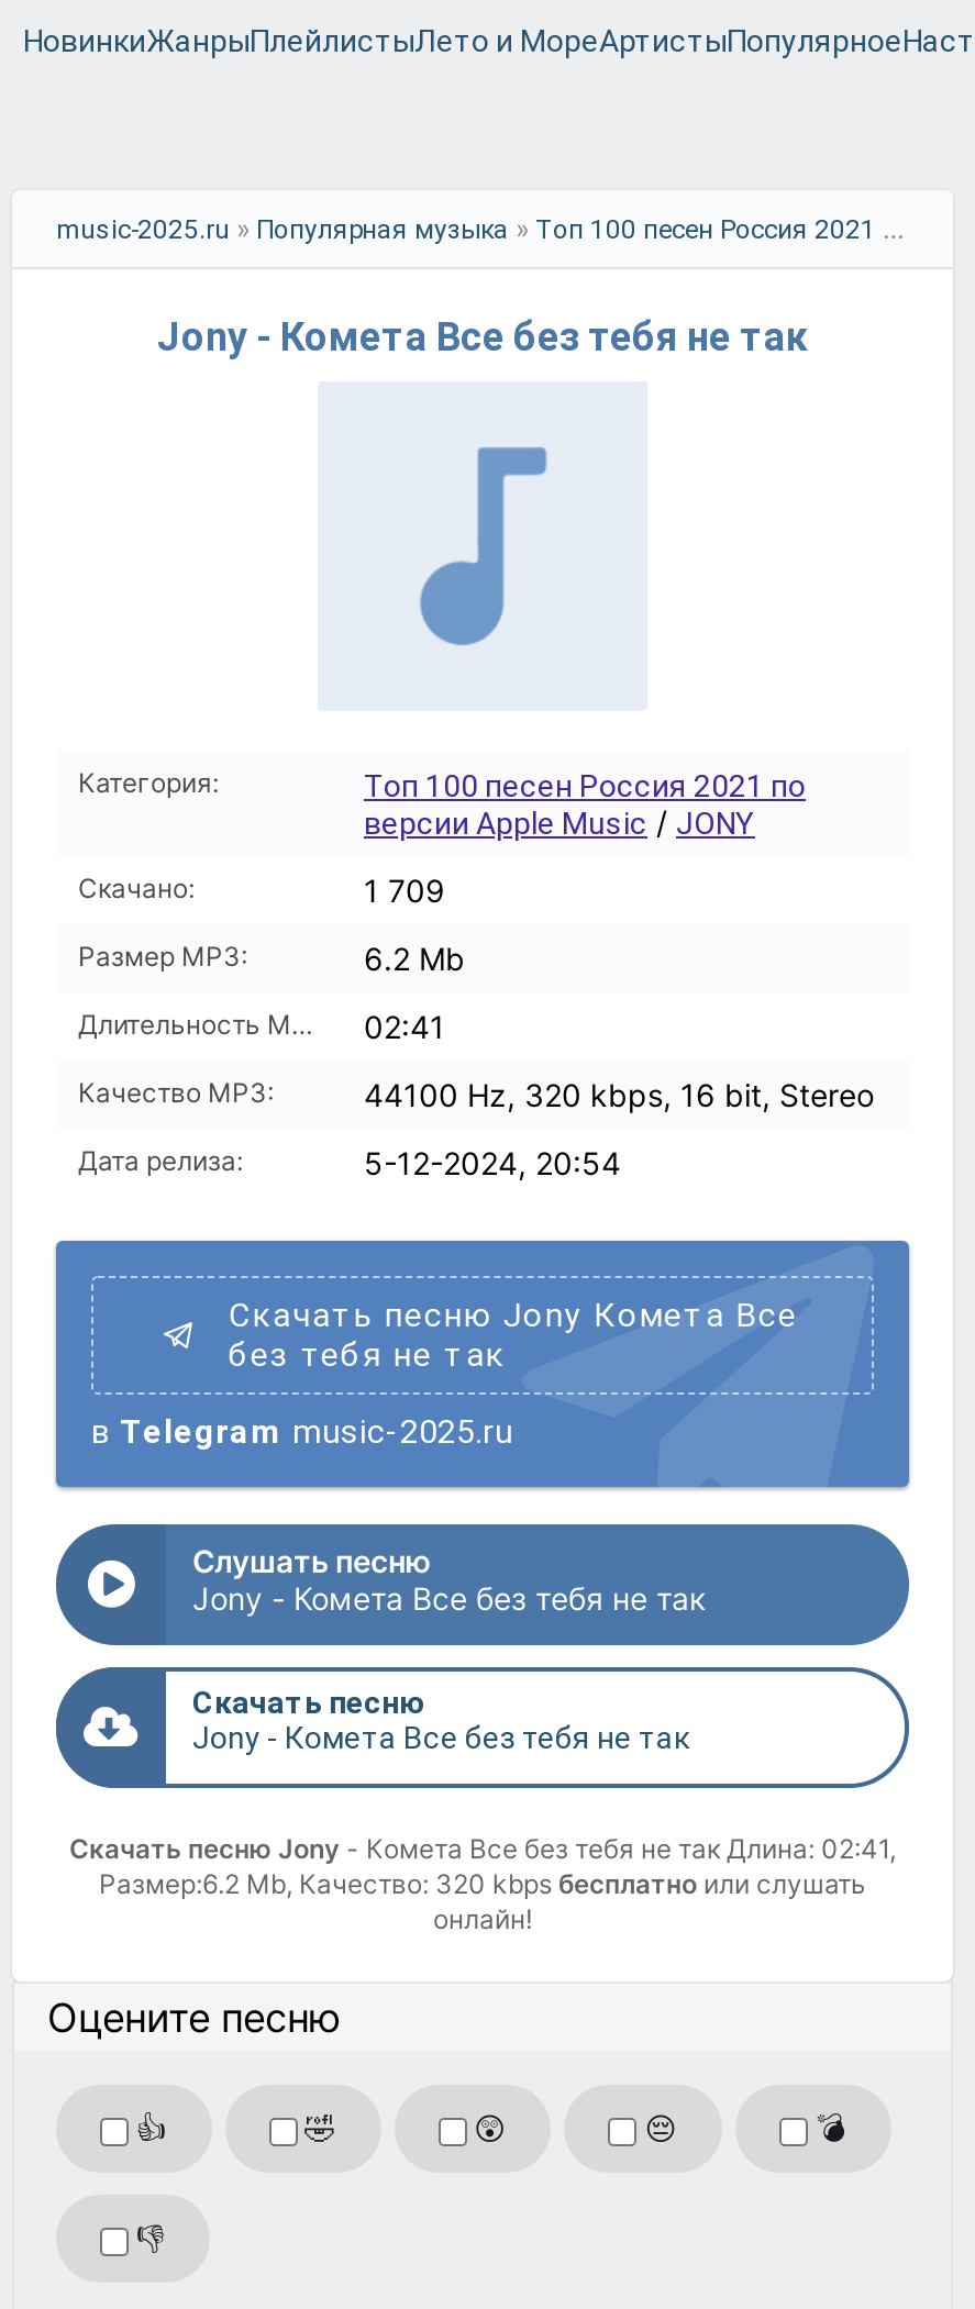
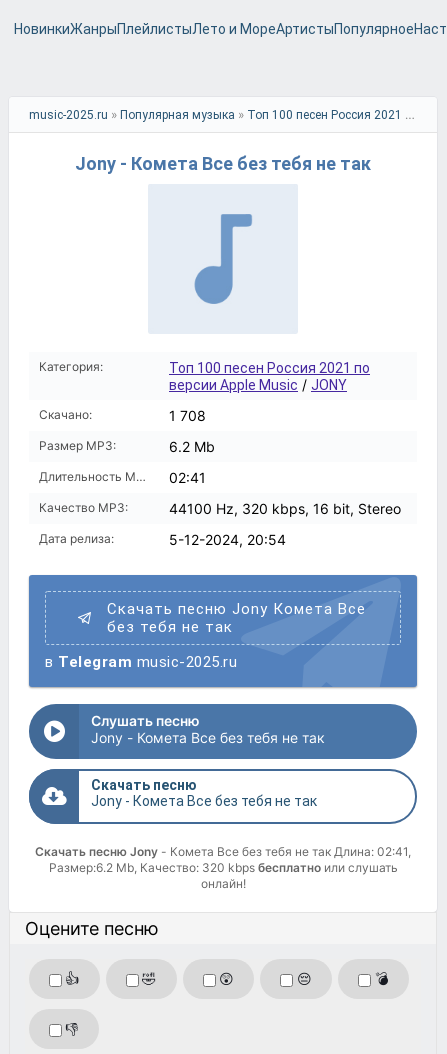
- 1 709
+ 1 708
